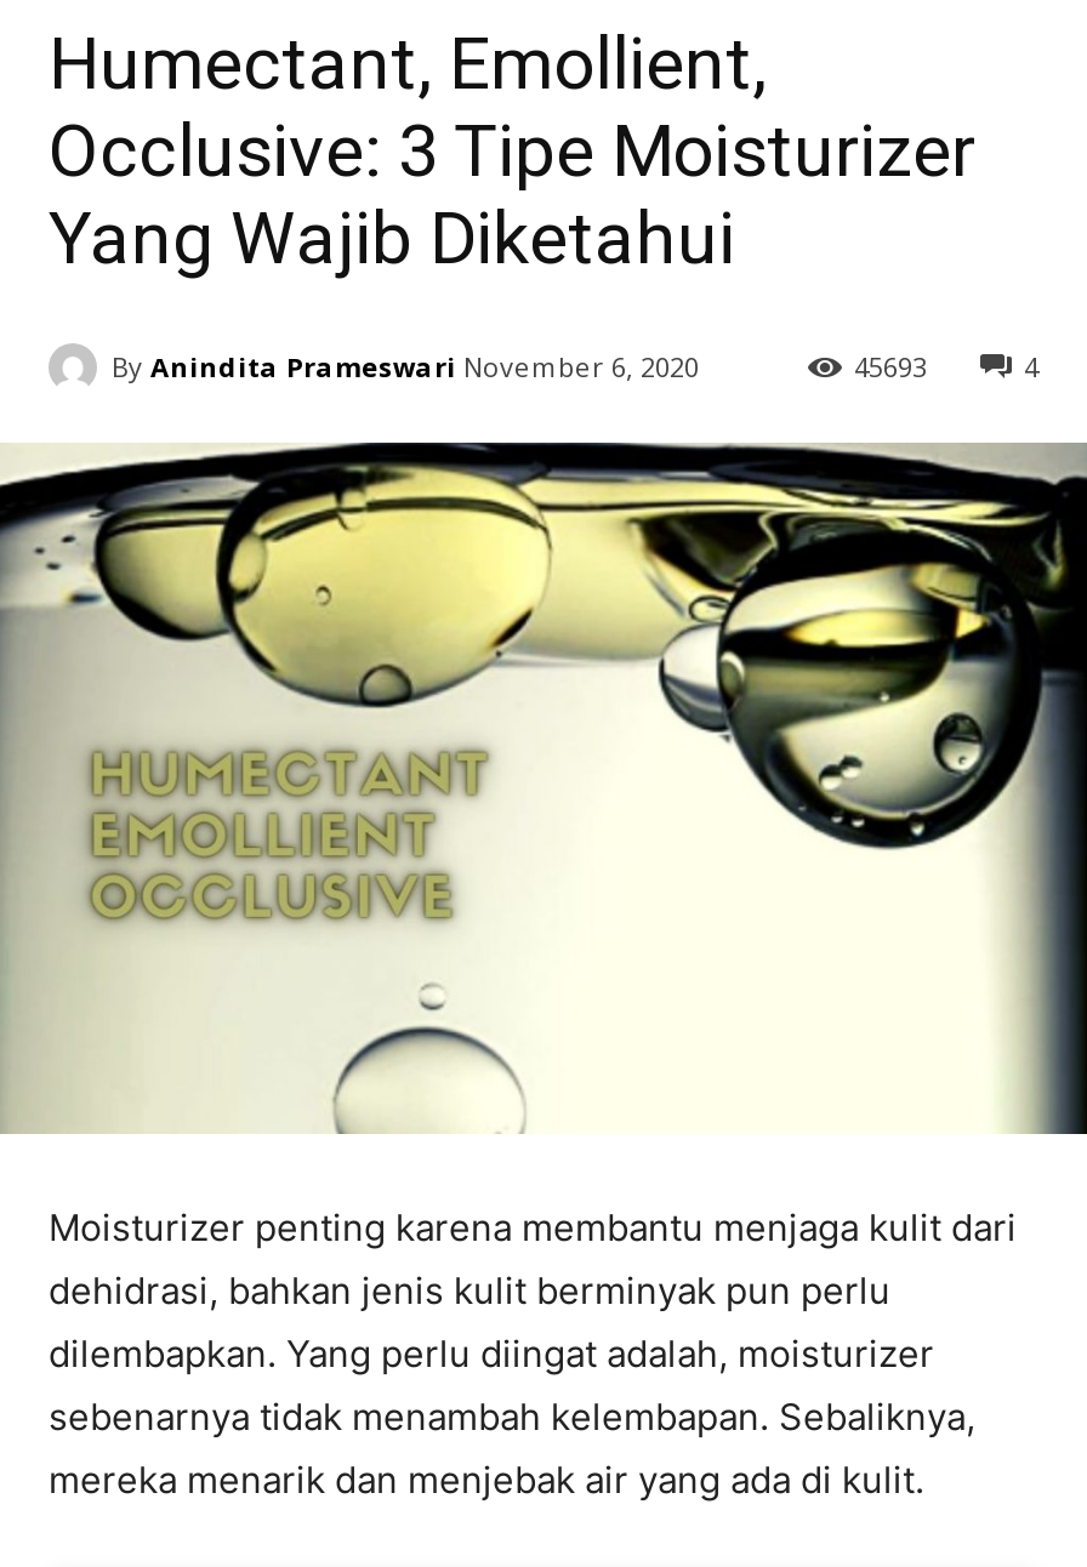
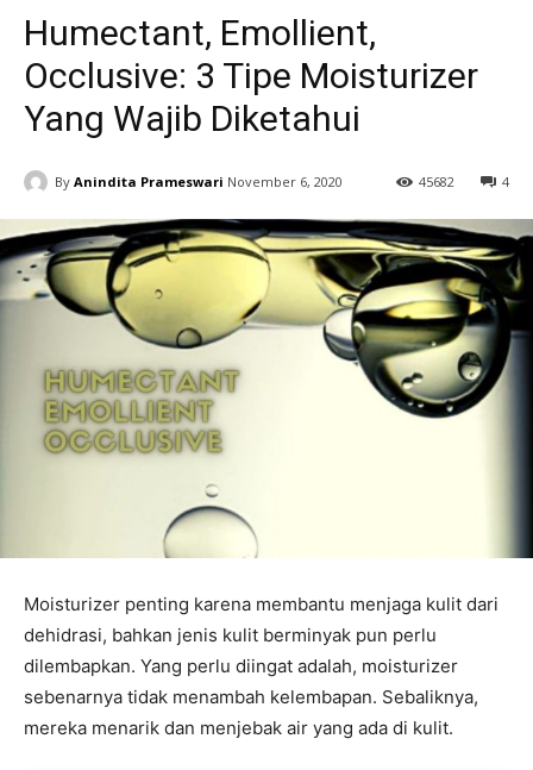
- 45693
+ 45682
